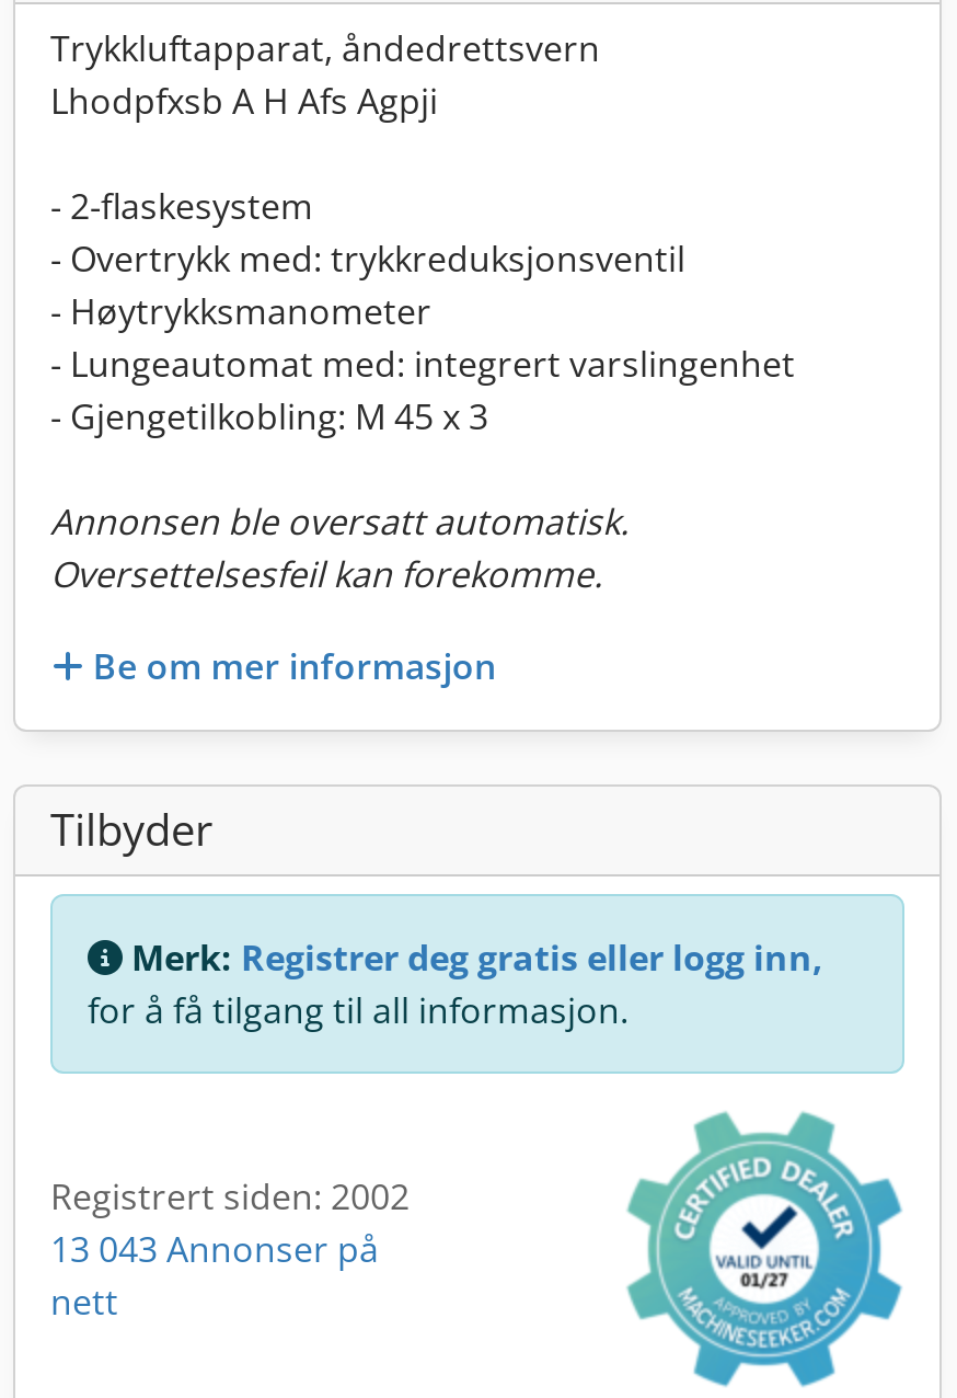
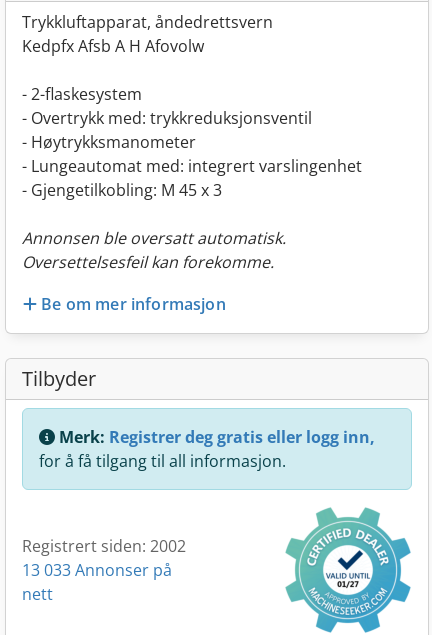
- Lhodpfxsb A H Afs Agpji
+ Kedpfx Afsb A H Afovolw

- 13 043 Annonser på
+ 13 033 Annonser på
